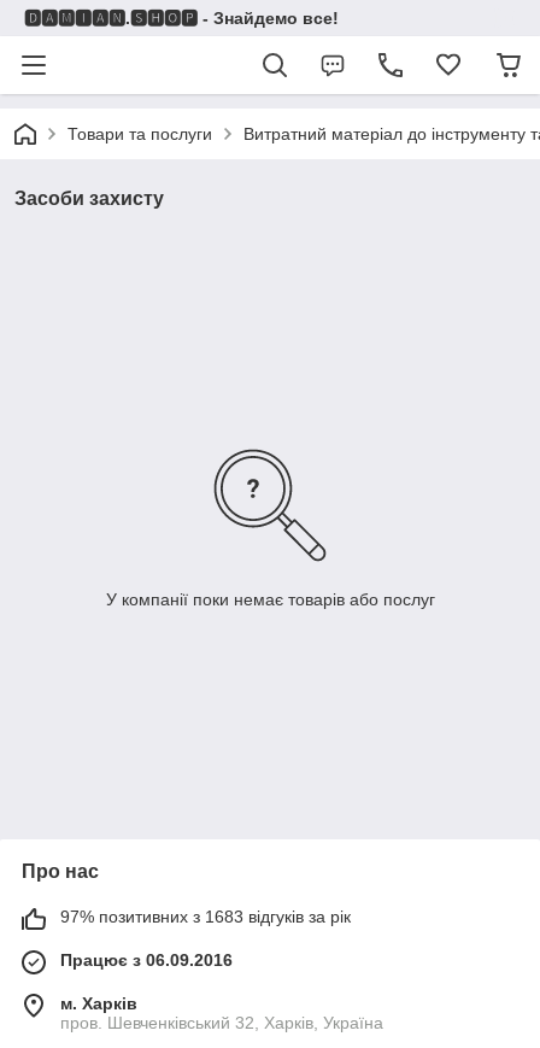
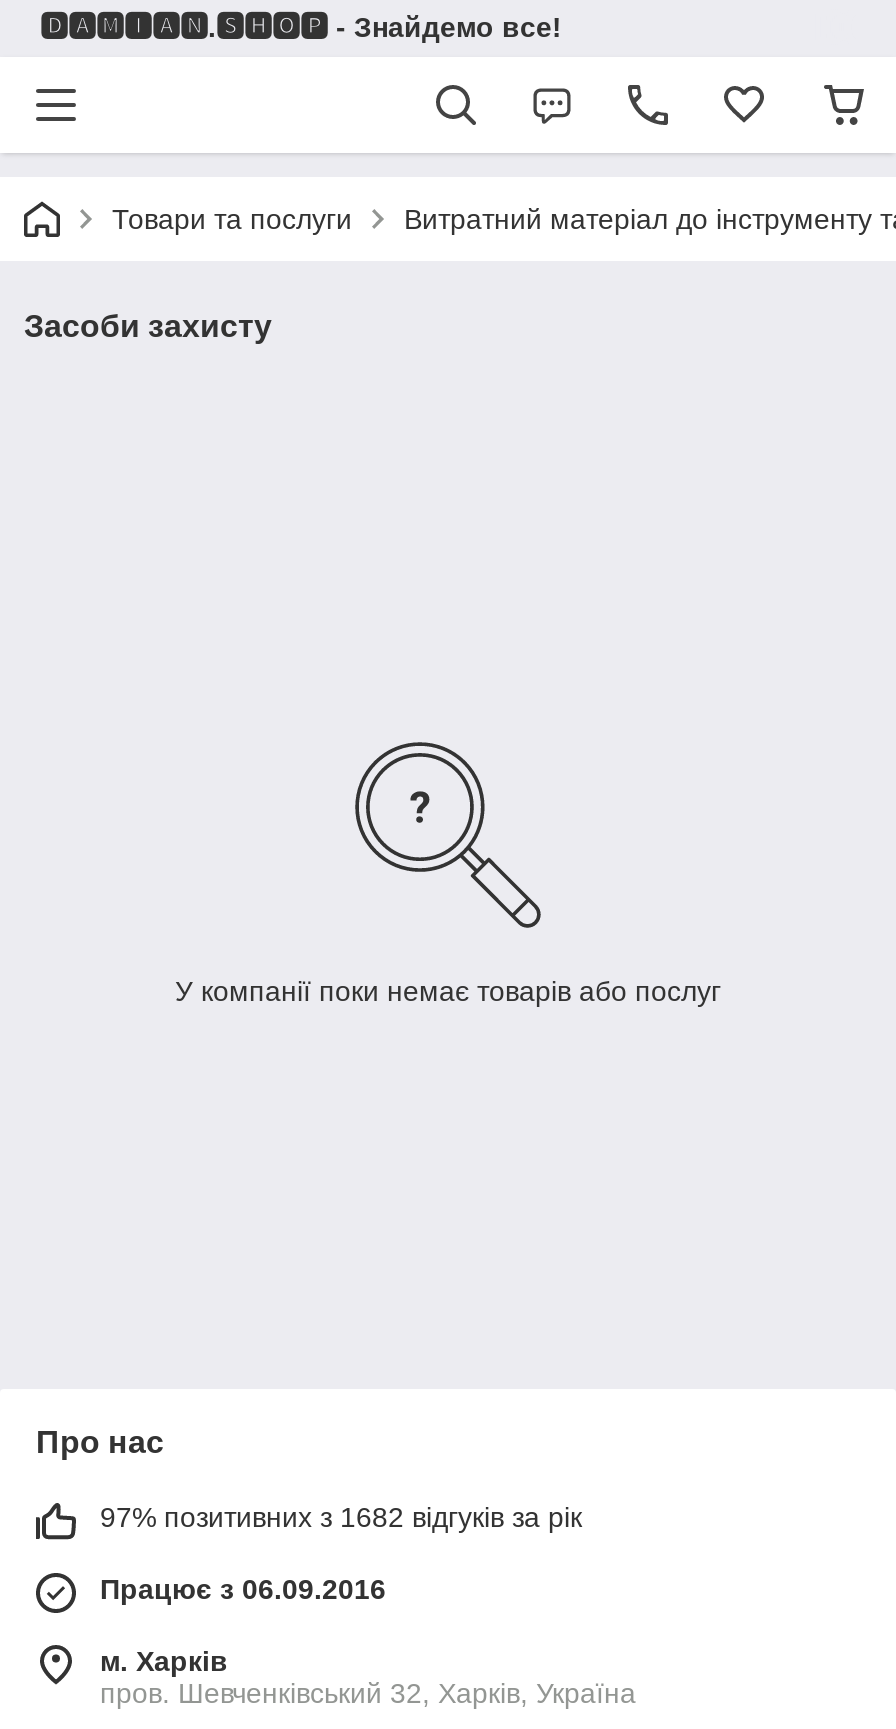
- 97% позитивних з 1683 відгуків за рік
+ 97% позитивних з 1682 відгуків за рік
